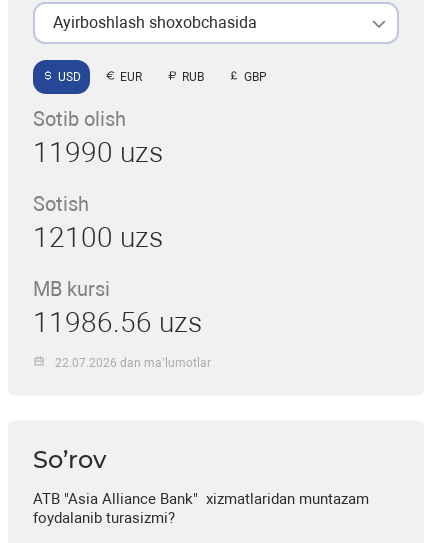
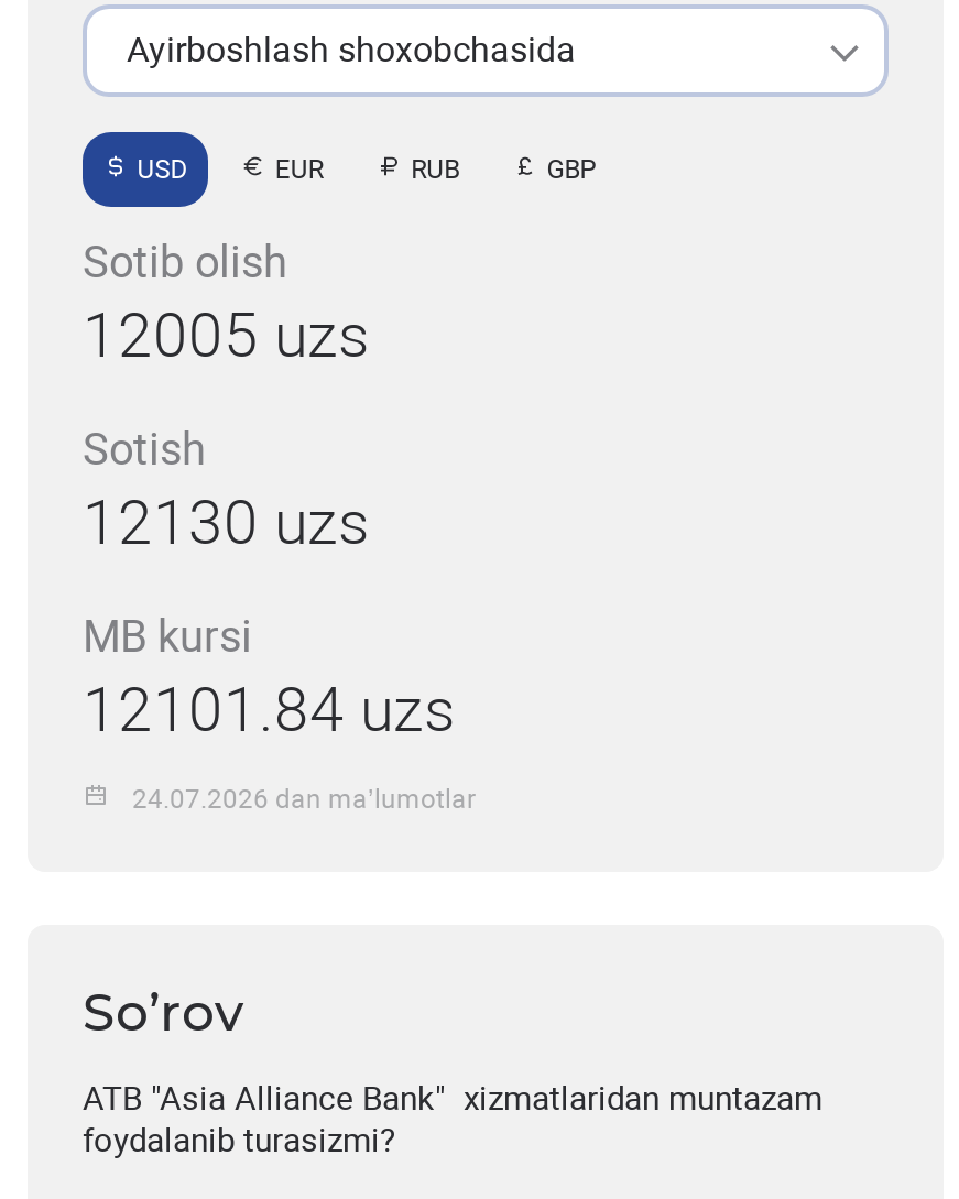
- 11990 uzs
+ 12005 uzs

- 12100 uzs
+ 12130 uzs

- 11986.56 uzs
+ 12101.84 uzs

- 22.07.2026 dan ma’lumotlar
+ 24.07.2026 dan ma’lumotlar
